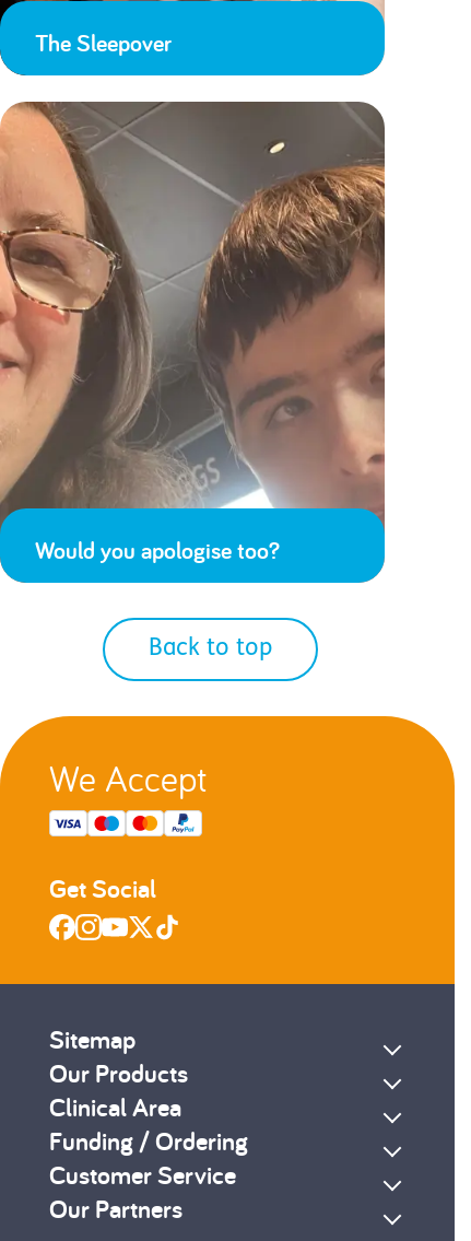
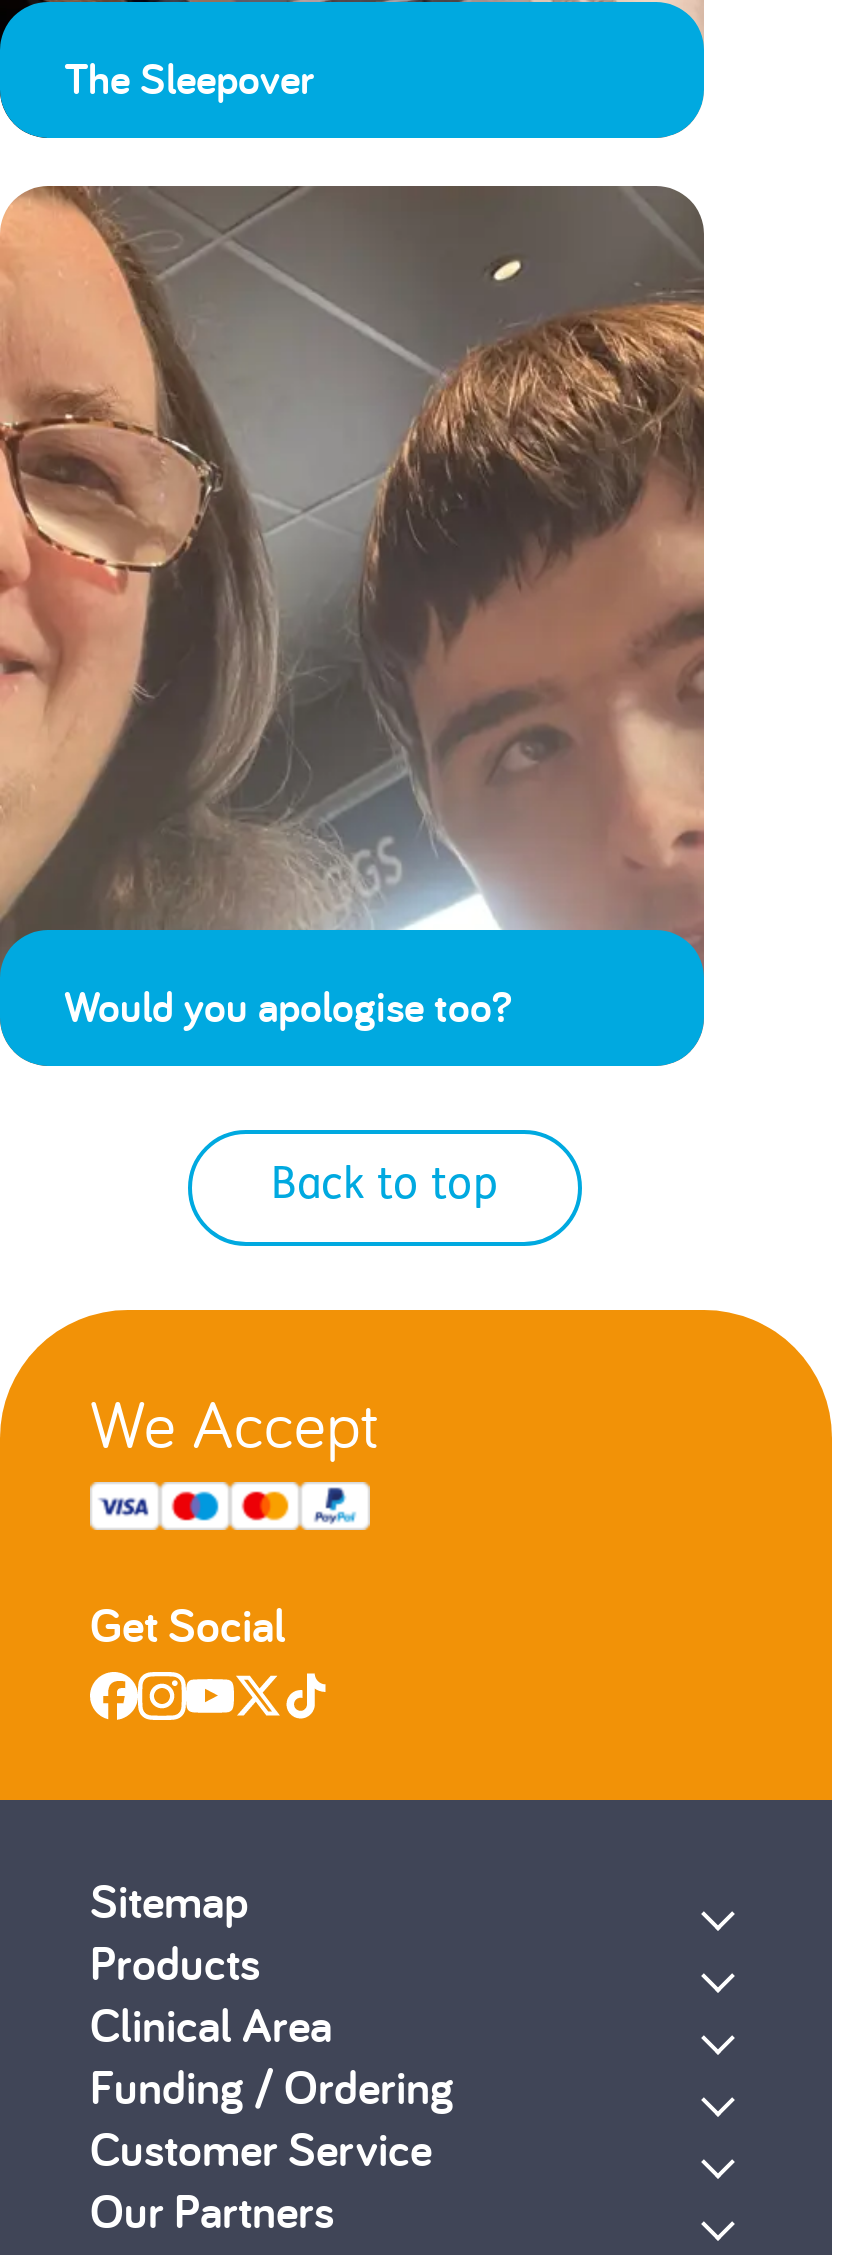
- Our Products
+ Products
